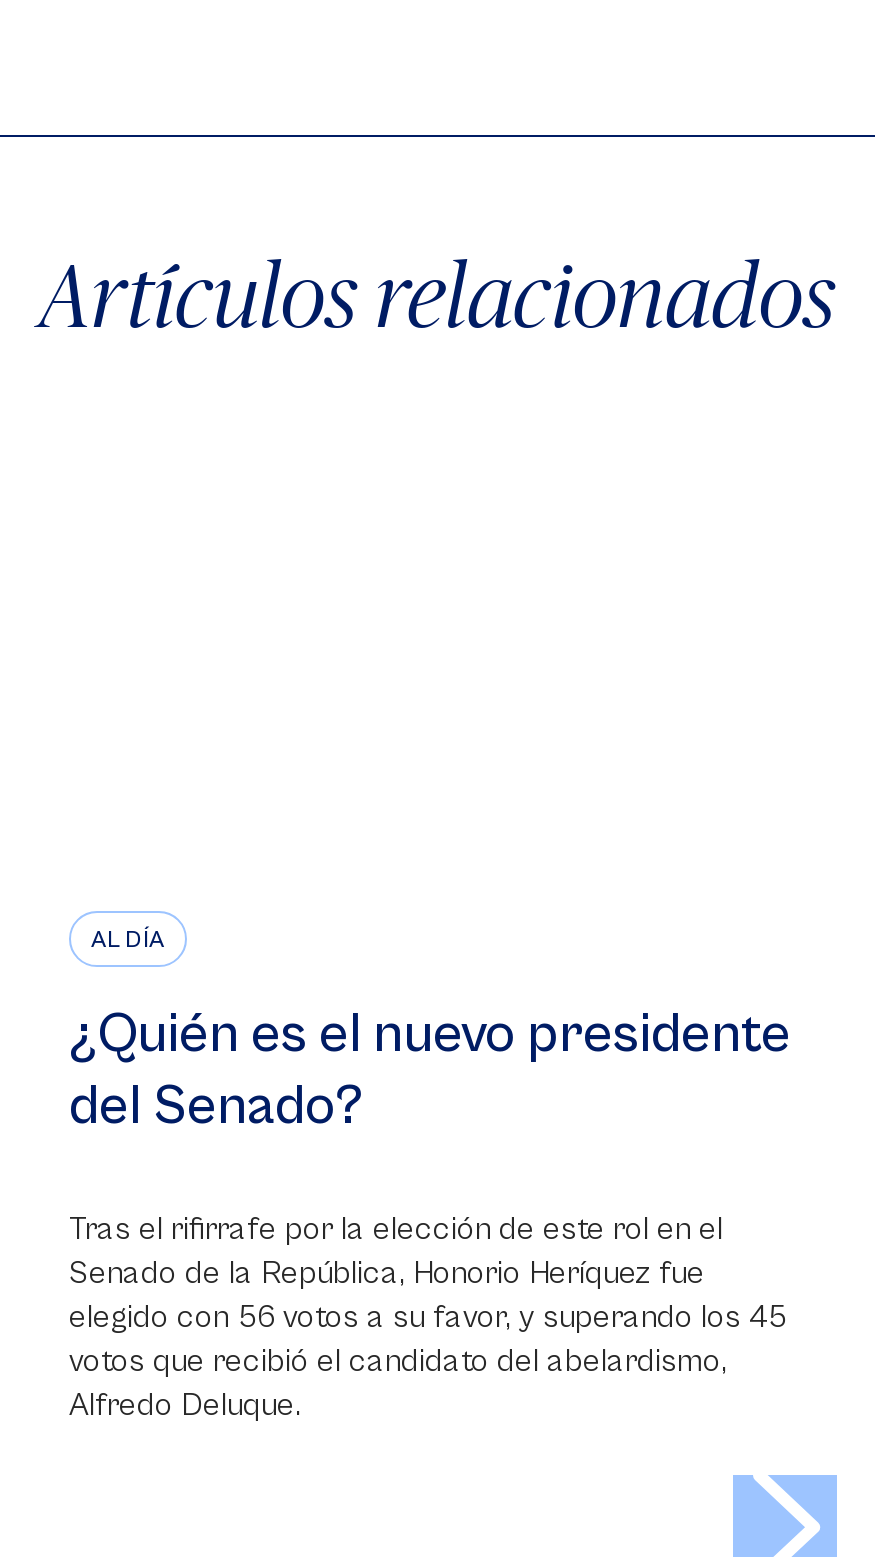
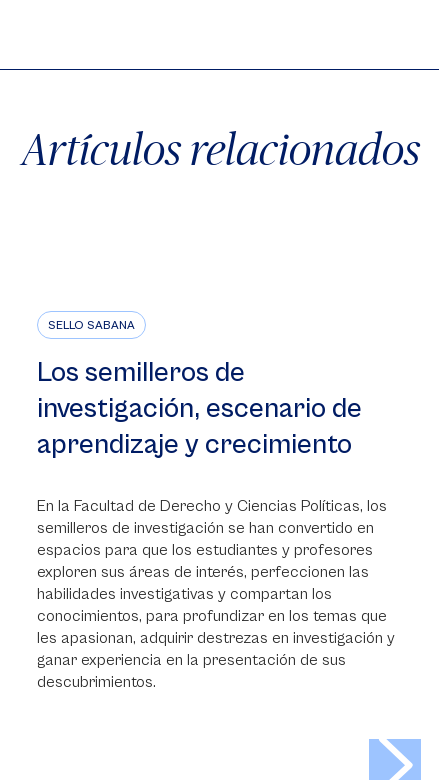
- AL DÍA
+ SELLO SABANA

- ¿Quién es el nuevo presidente
- del Senado?
+ Los semilleros de
+ investigación, escenario de
+ aprendizaje y crecimiento

- Tras el rifirrafe por la elección de este rol en el
- Senado de la República, Honorio Heríquez fue
- elegido con 56 votos a su favor, y superando los 45
- votos que recibió el candidato del abelardismo,
- Alfredo Deluque.
+ En la Facultad de Derecho y Ciencias Políticas, los
+ semilleros de investigación se han convertido en
+ espacios para que los estudiantes y profesores
+ exploren sus áreas de interés, perfeccionen las
+ habilidades investigativas y compartan los
+ conocimientos, para profundizar en los temas que
+ les apasionan, adquirir destrezas en investigación y
+ ganar experiencia en la presentación de sus
+ descubrimientos.
